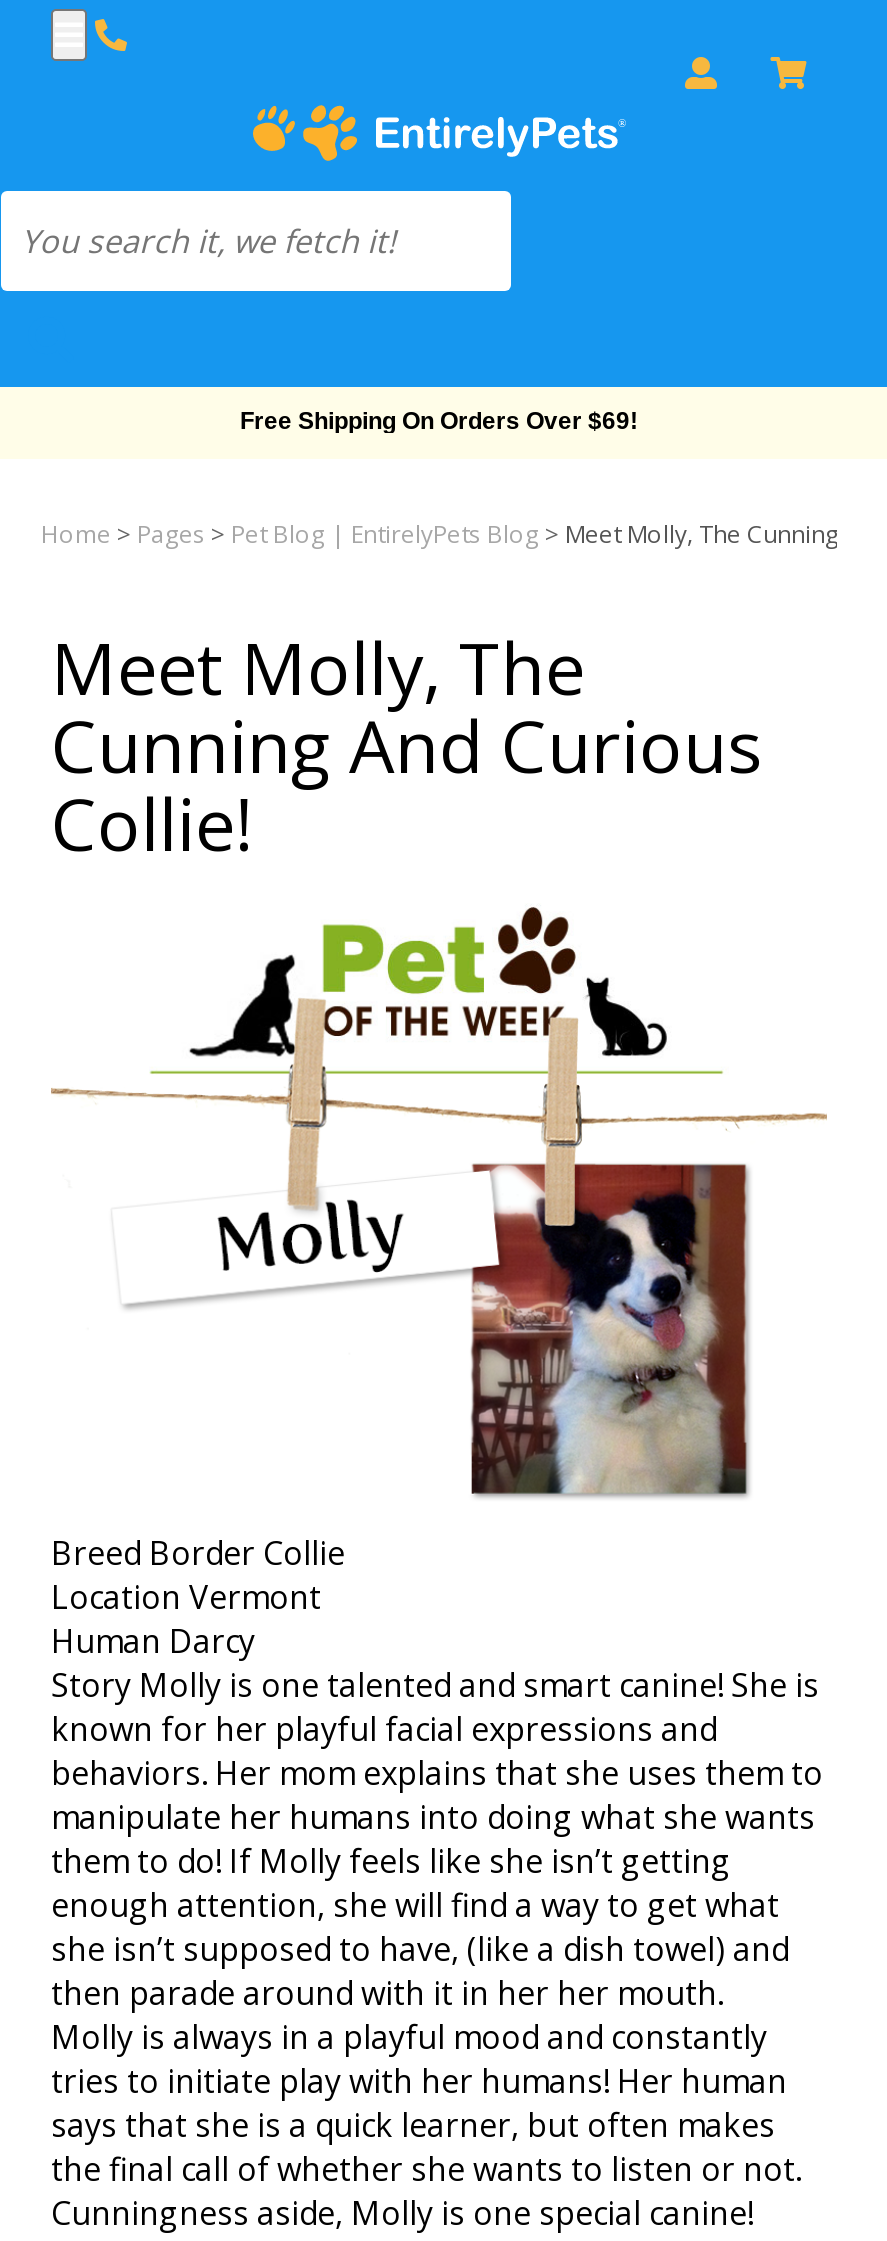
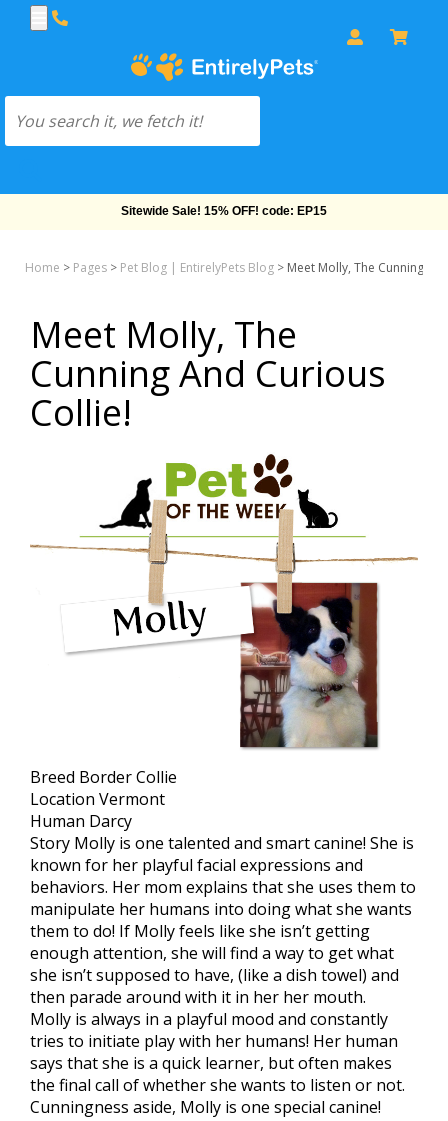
- Free Shipping On Orders Over $69!
+ Sitewide Sale! 15% OFF! code: EP15
